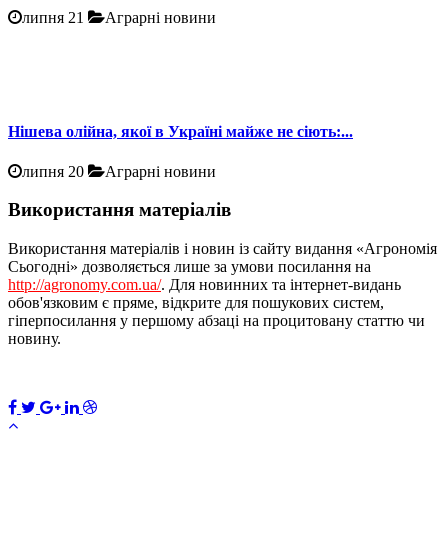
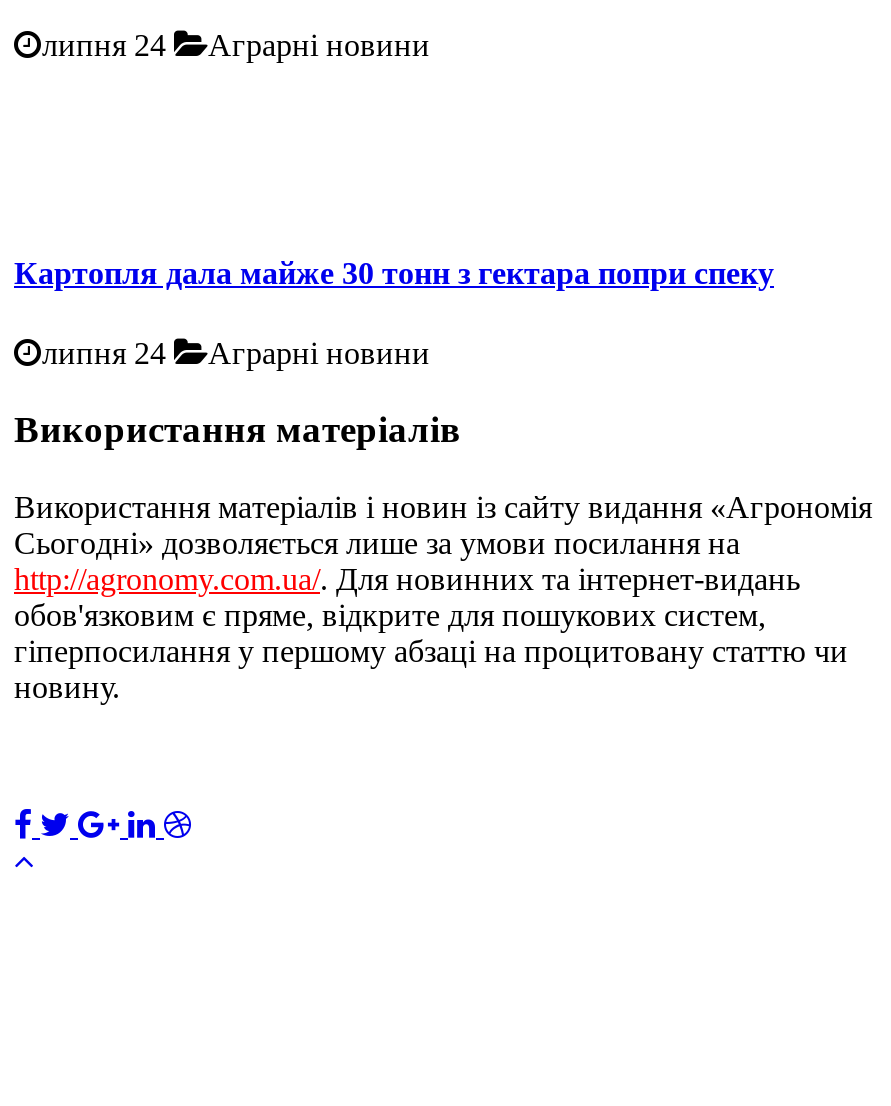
- липня 21 Аграрні новини
+ липня 24 Аграрні новини

- Нішева олійна, якої в Україні майже не сіють:...
+ Картопля дала майже 30 тонн з гектара попри спеку

- липня 20 Аграрні новини
+ липня 24 Аграрні новини
